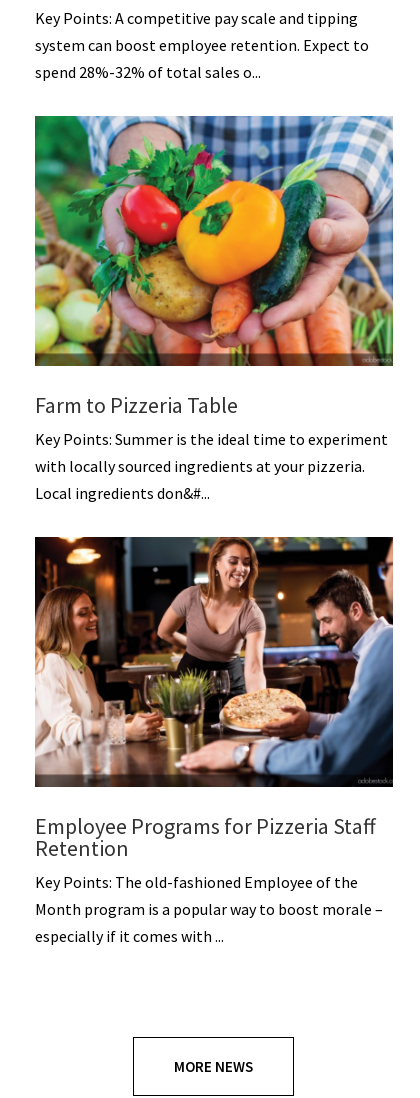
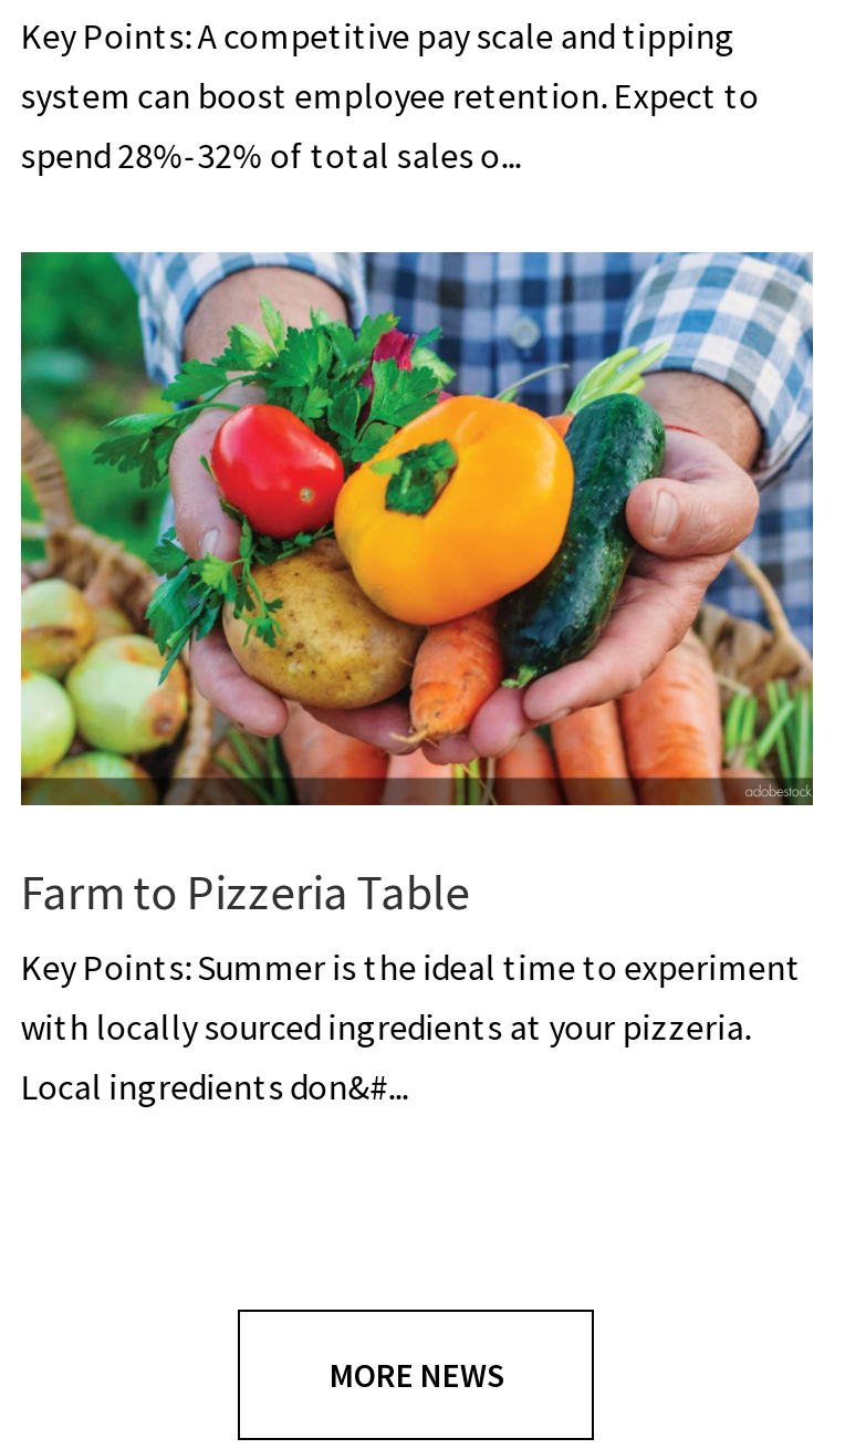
- [image]
- Employee Programs for Pizzeria Staff
- Retention
- Key Points: The old-fashioned Employee of the
- Month program is a popular way to boost morale –
- especially if it comes with ...
